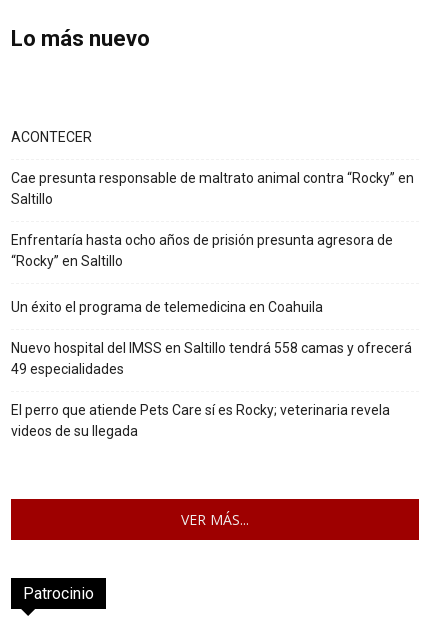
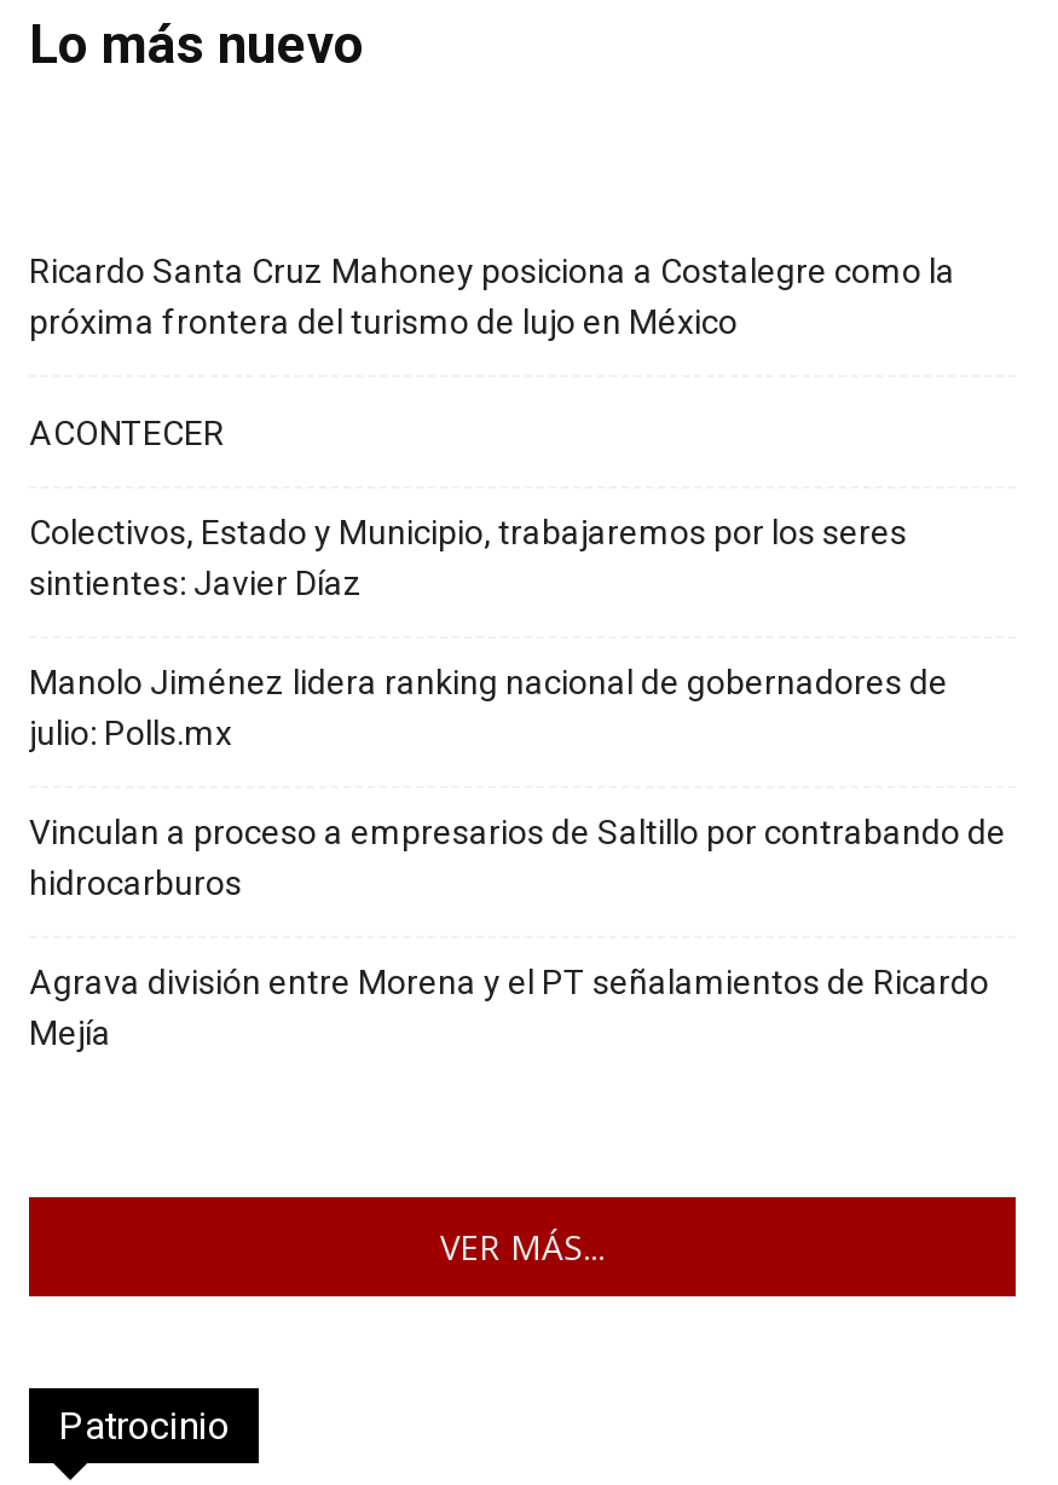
+ Ricardo Santa Cruz Mahoney posiciona a Costalegre como la
+ próxima frontera del turismo de lujo en México

moved down: ACONTECER

- Cae presunta responsable de maltrato animal contra “Rocky” en
- Saltillo
- Enfrentaría hasta ocho años de prisión presunta agresora de
- “Rocky” en Saltillo
- Un éxito el programa de telemedicina en Coahuila
- Nuevo hospital del IMSS en Saltillo tendrá 558 camas y ofrecerá
- 49 especialidades
- El perro que atiende Pets Care sí es Rocky; veterinaria revela
- videos de su llegada
+ Colectivos, Estado y Municipio, trabajaremos por los seres
+ sintientes: Javier Díaz
+ Manolo Jiménez lidera ranking nacional de gobernadores de
+ julio: Polls.mx
+ Vinculan a proceso a empresarios de Saltillo por contrabando de
+ hidrocarburos
+ Agrava división entre Morena y el PT señalamientos de Ricardo
+ Mejía
